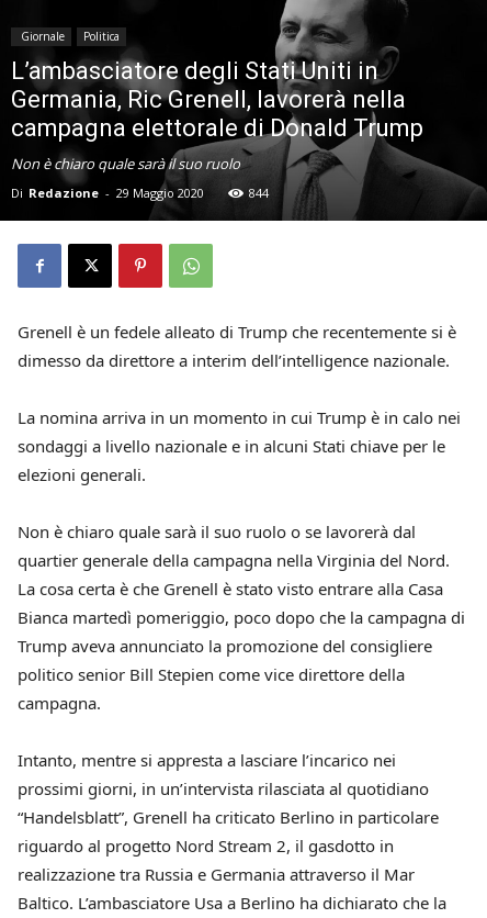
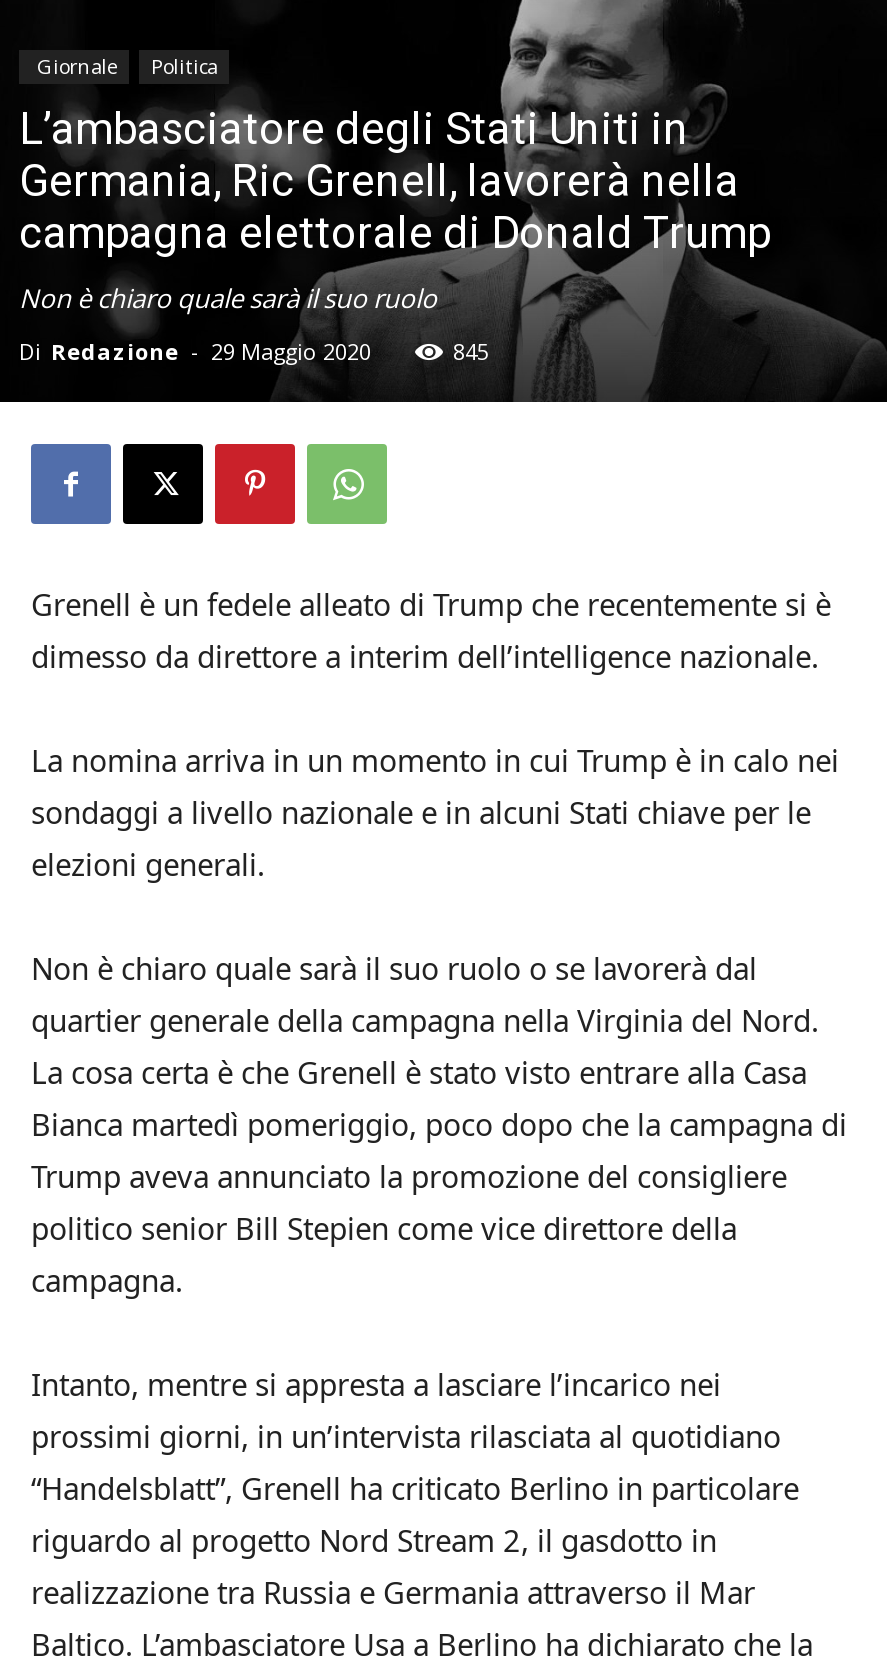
- 844
+ 845
